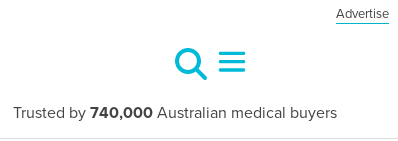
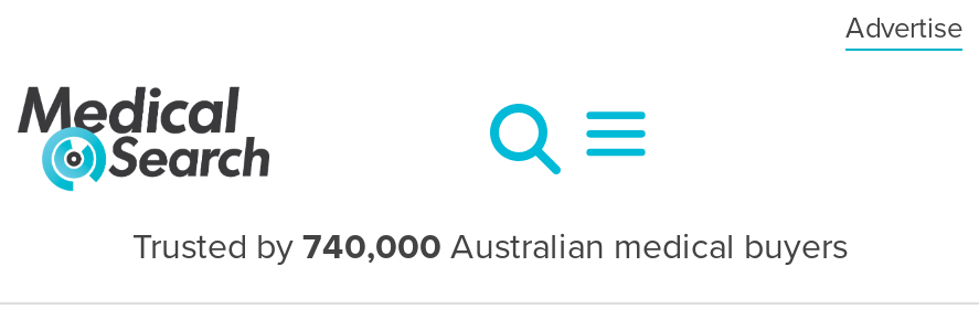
+ [image]
